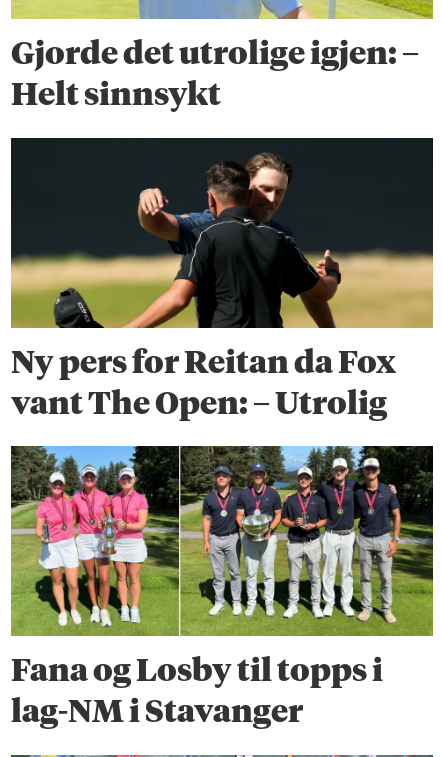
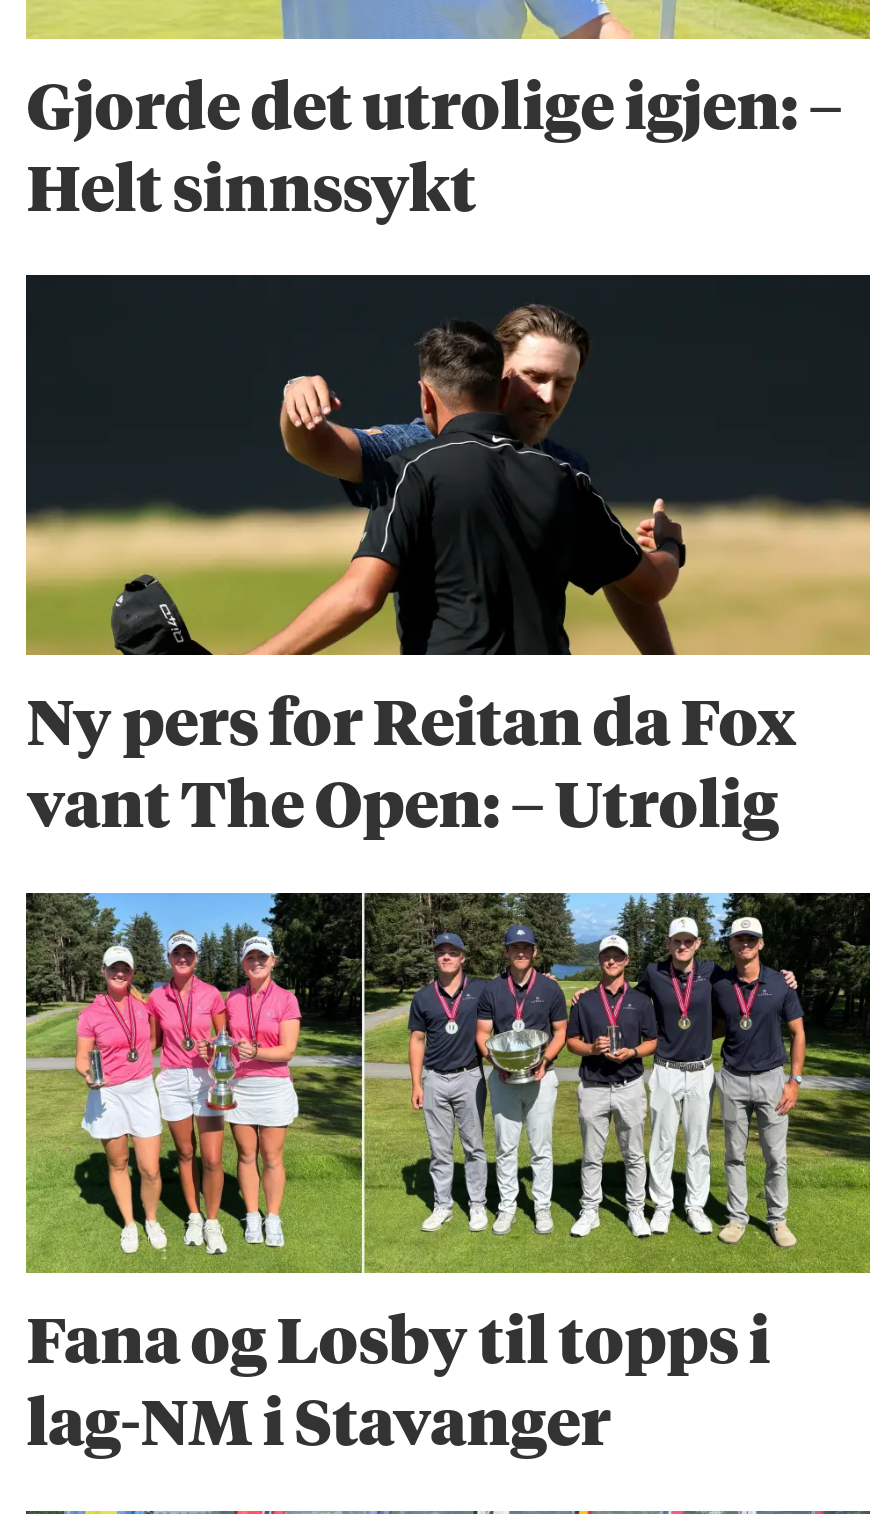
- Helt sinnsykt
+ Helt sinnssykt
